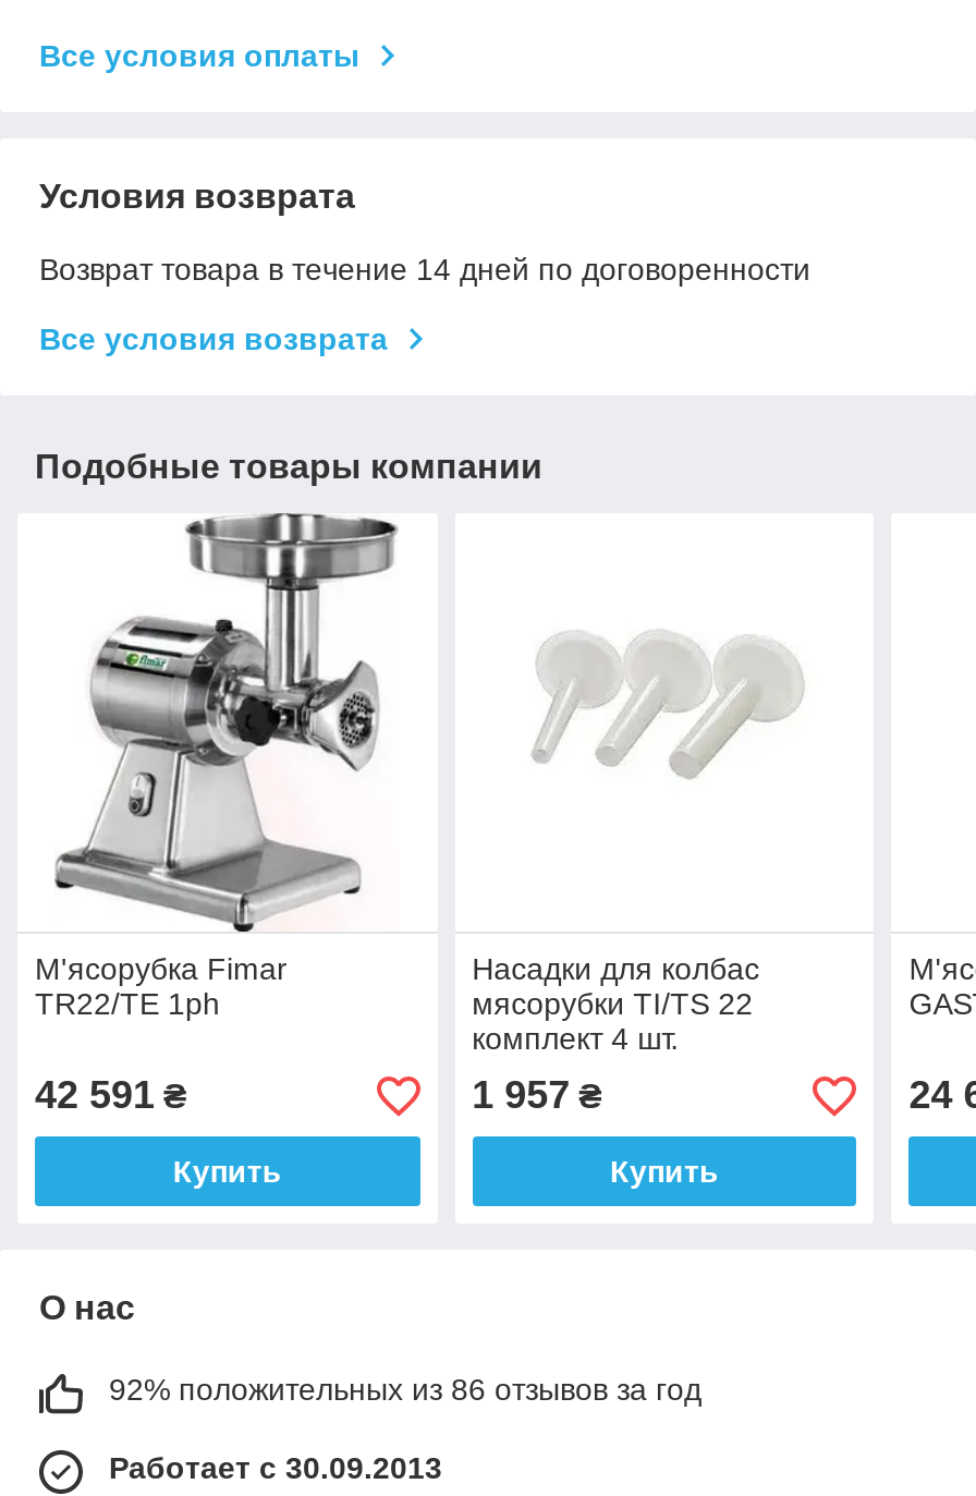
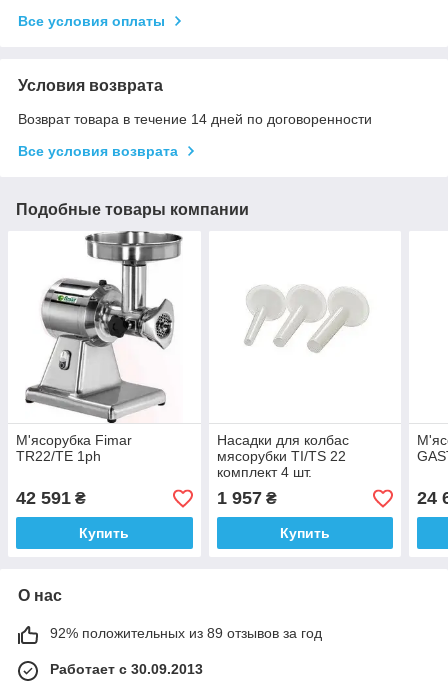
- 92% положительных из 86 отзывов за год
+ 92% положительных из 89 отзывов за год
